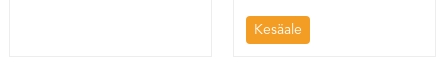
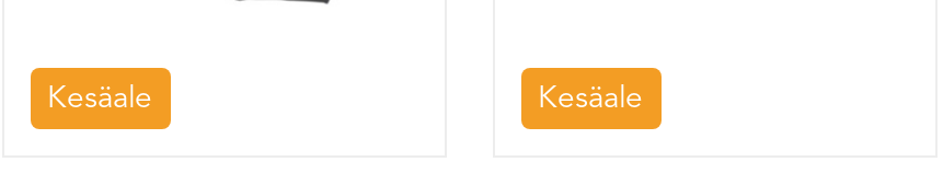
+ Kesäale
